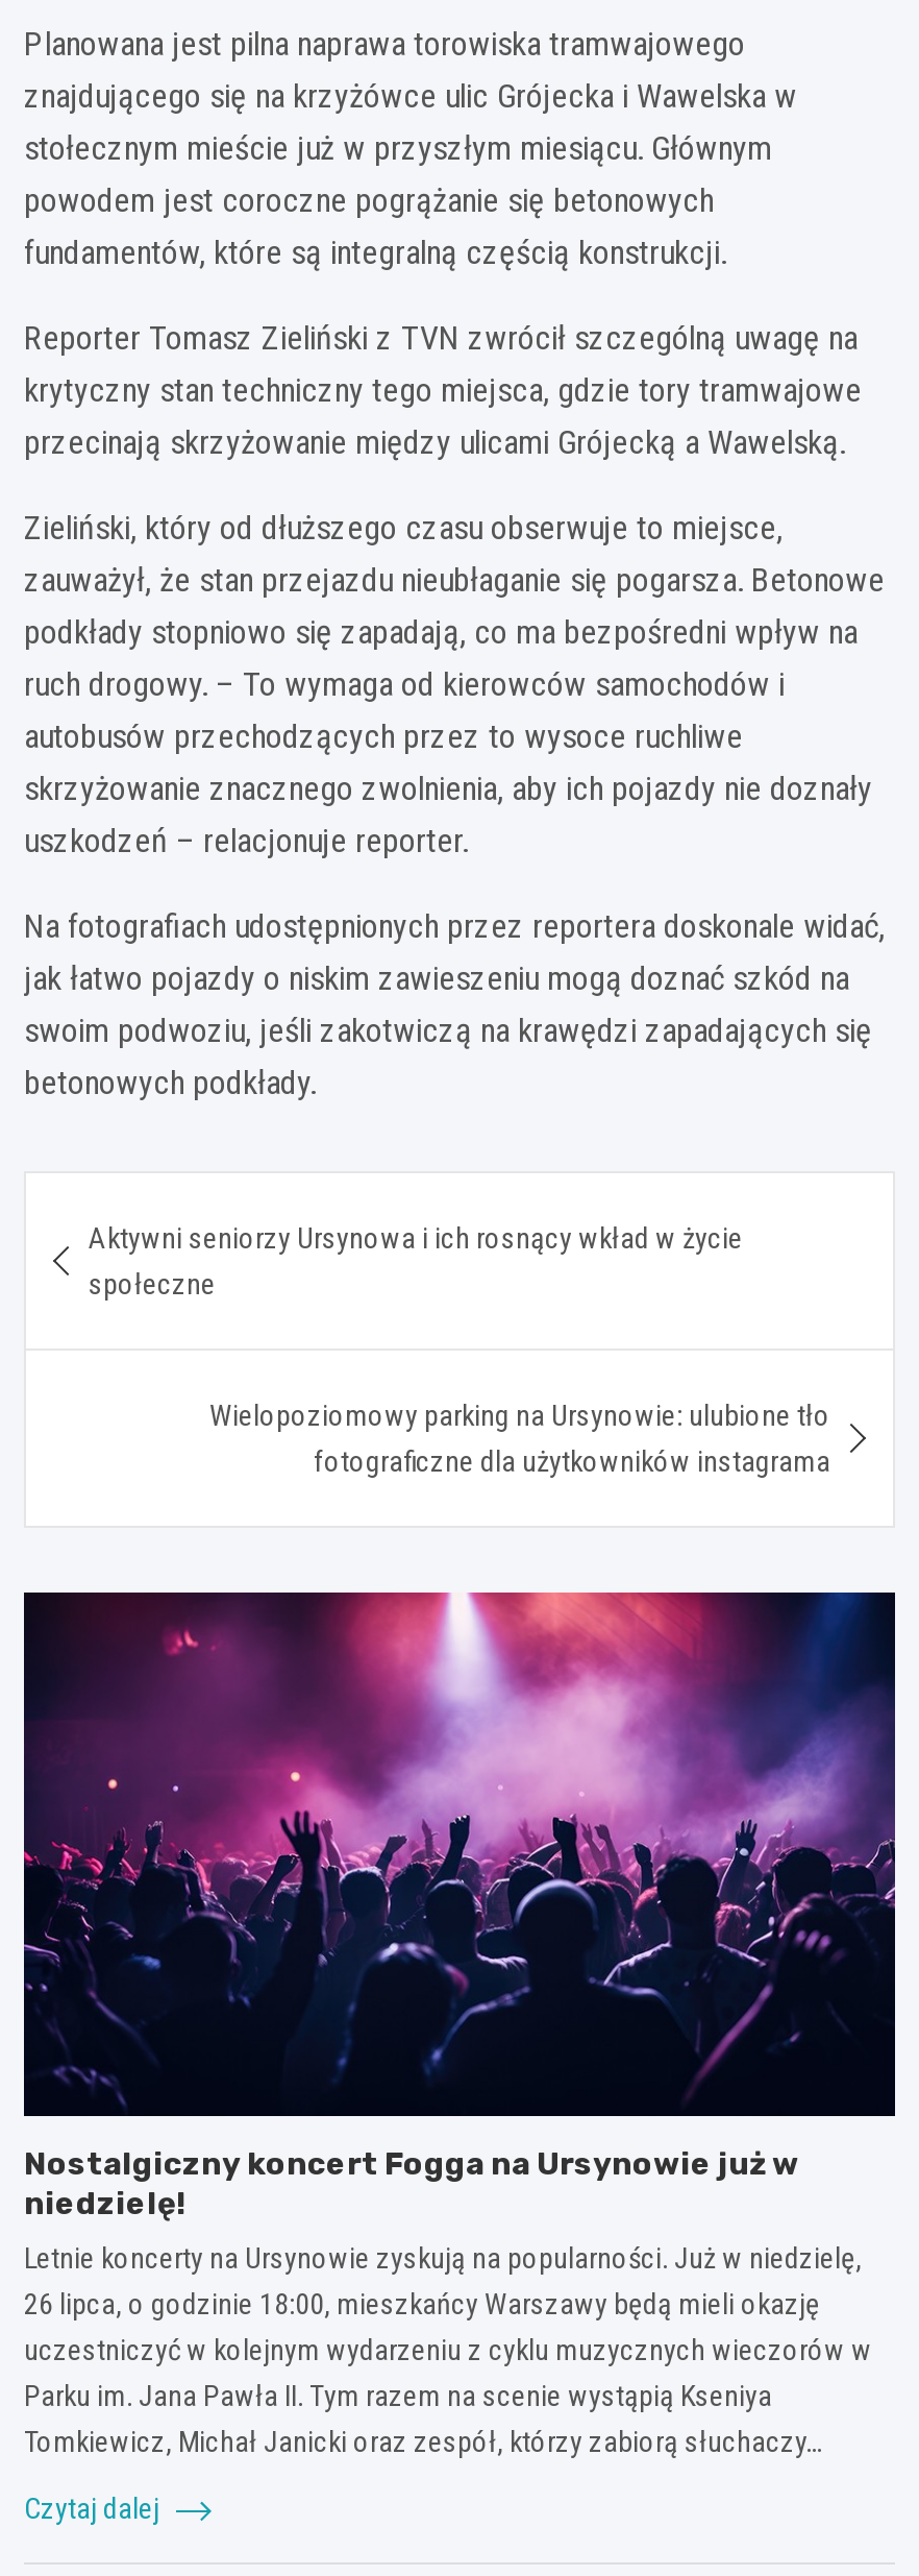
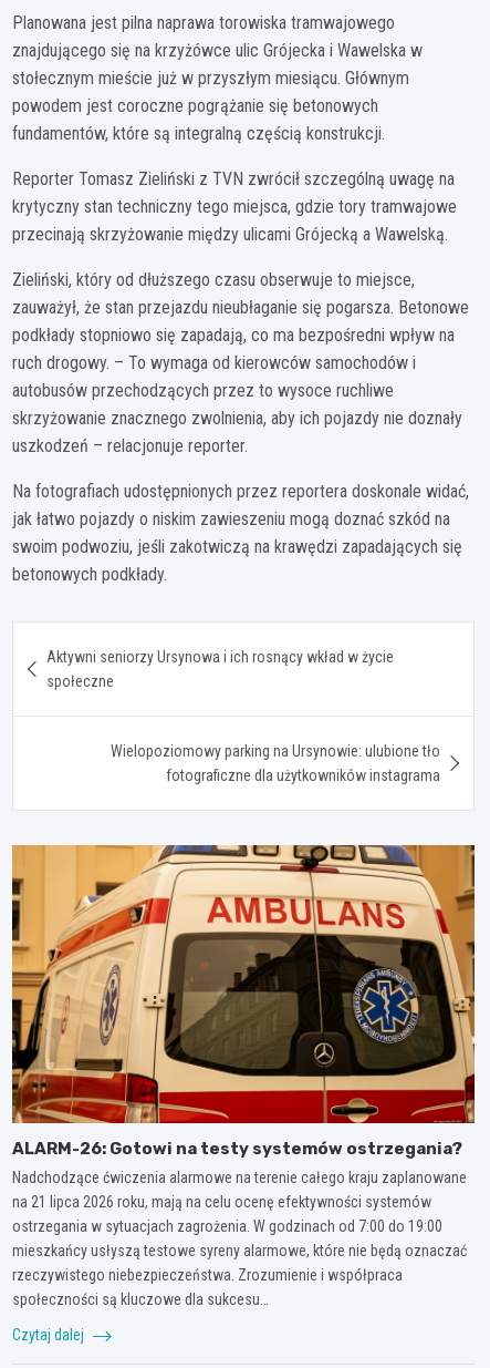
- [image]
- Nostalgiczny koncert Fogga na Ursynowie już w
- niedzielę!
+ [image]
+ ALARM-26: Gotowi na testy systemów ostrzegania?

- Letnie koncerty na Ursynowie zyskują na popularności. Już w niedzielę,
- 26 lipca, o godzinie 18:00, mieszkańcy Warszawy będą mieli okazję
- uczestniczyć w kolejnym wydarzeniu z cyklu muzycznych wieczorów w
- Parku im. Jana Pawła II. Tym razem na scenie wystąpią Kseniya
- Tomkiewicz, Michał Janicki oraz zespół, którzy zabiorą słuchaczy…
+ Nadchodzące ćwiczenia alarmowe na terenie całego kraju zaplanowane
+ na 21 lipca 2026 roku, mają na celu ocenę efektywności systemów
+ ostrzegania w sytuacjach zagrożenia. W godzinach od 7:00 do 19:00
+ mieszkańcy usłyszą testowe syreny alarmowe, które nie będą oznaczać
+ rzeczywistego niebezpieczeństwa. Zrozumienie i współpraca
+ społeczności są kluczowe dla sukcesu…
